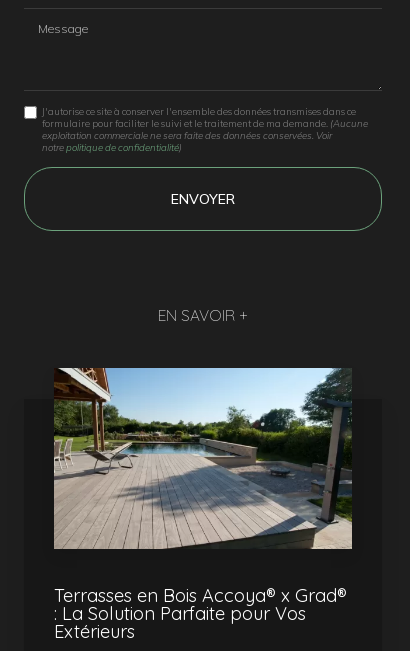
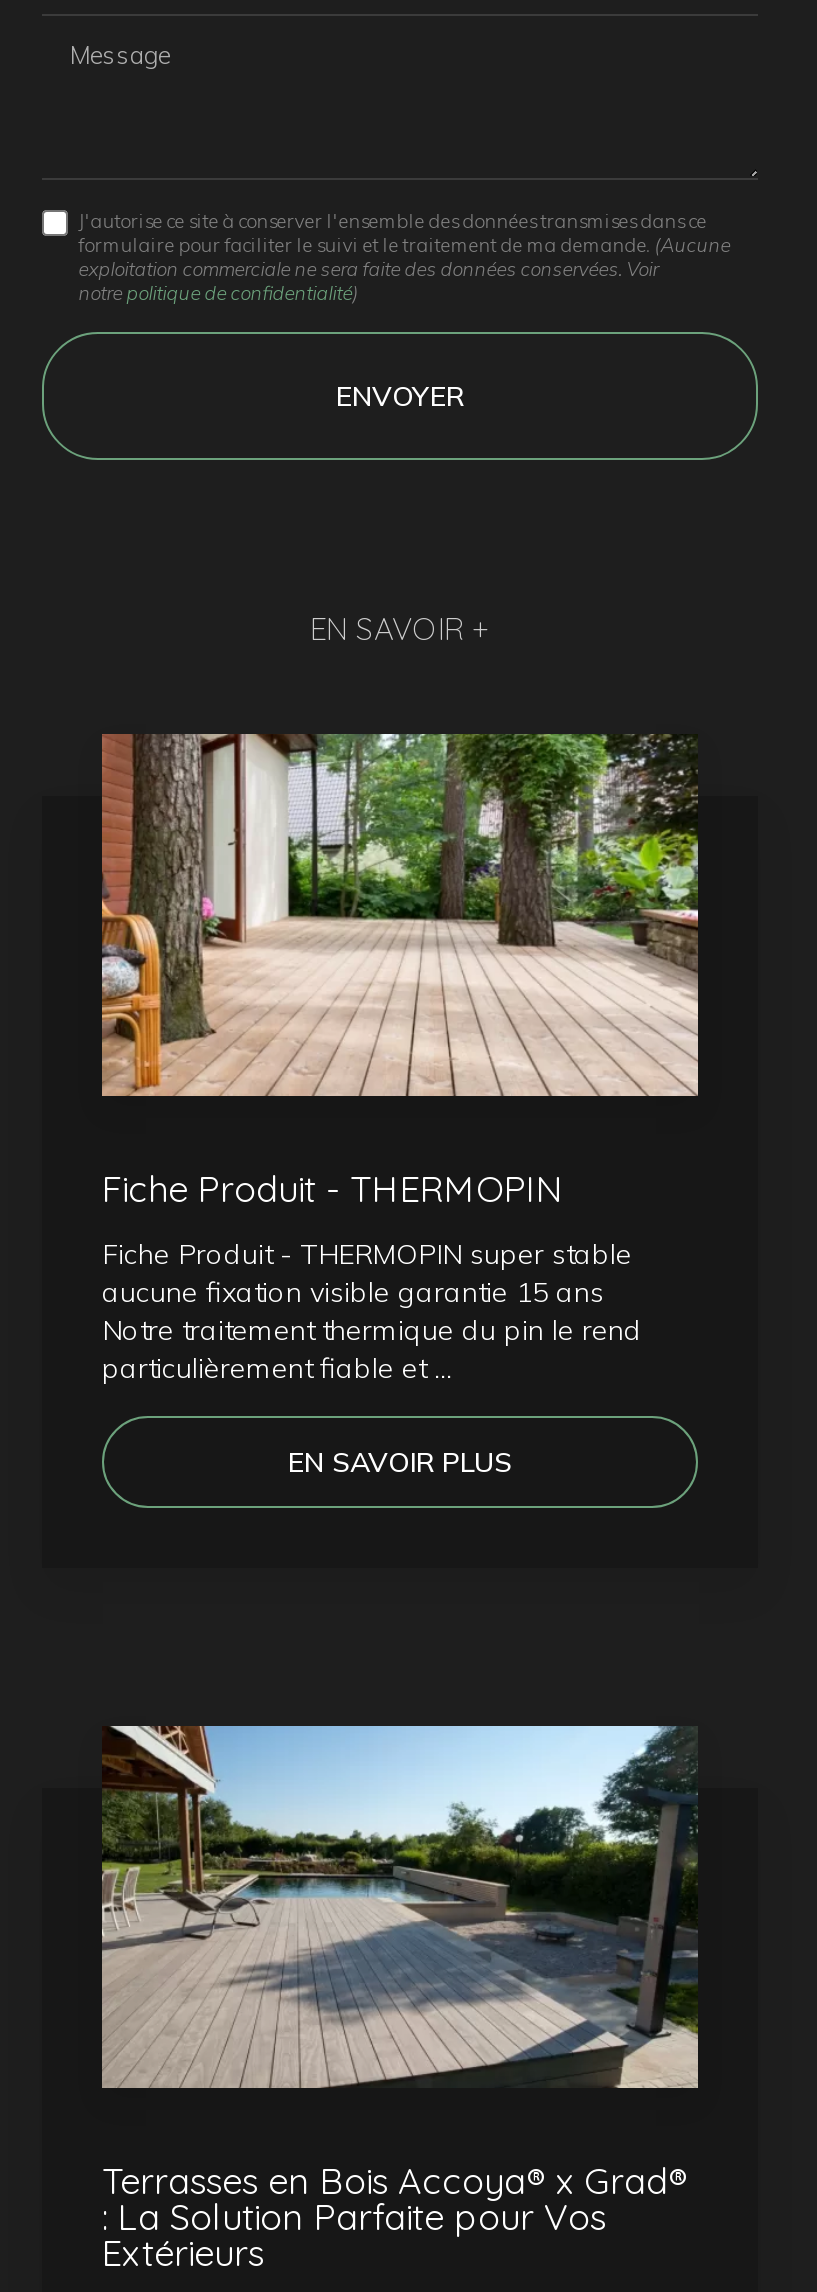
+ [image]
+ Fiche Produit - THERMOPIN
+ Fiche Produit - THERMOPIN super stable
+ aucune fixation visible garantie 15 ans
+ Notre traitement thermique du pin le rend
+ particulièrement fiable et ...
+ EN SAVOIR PLUS
